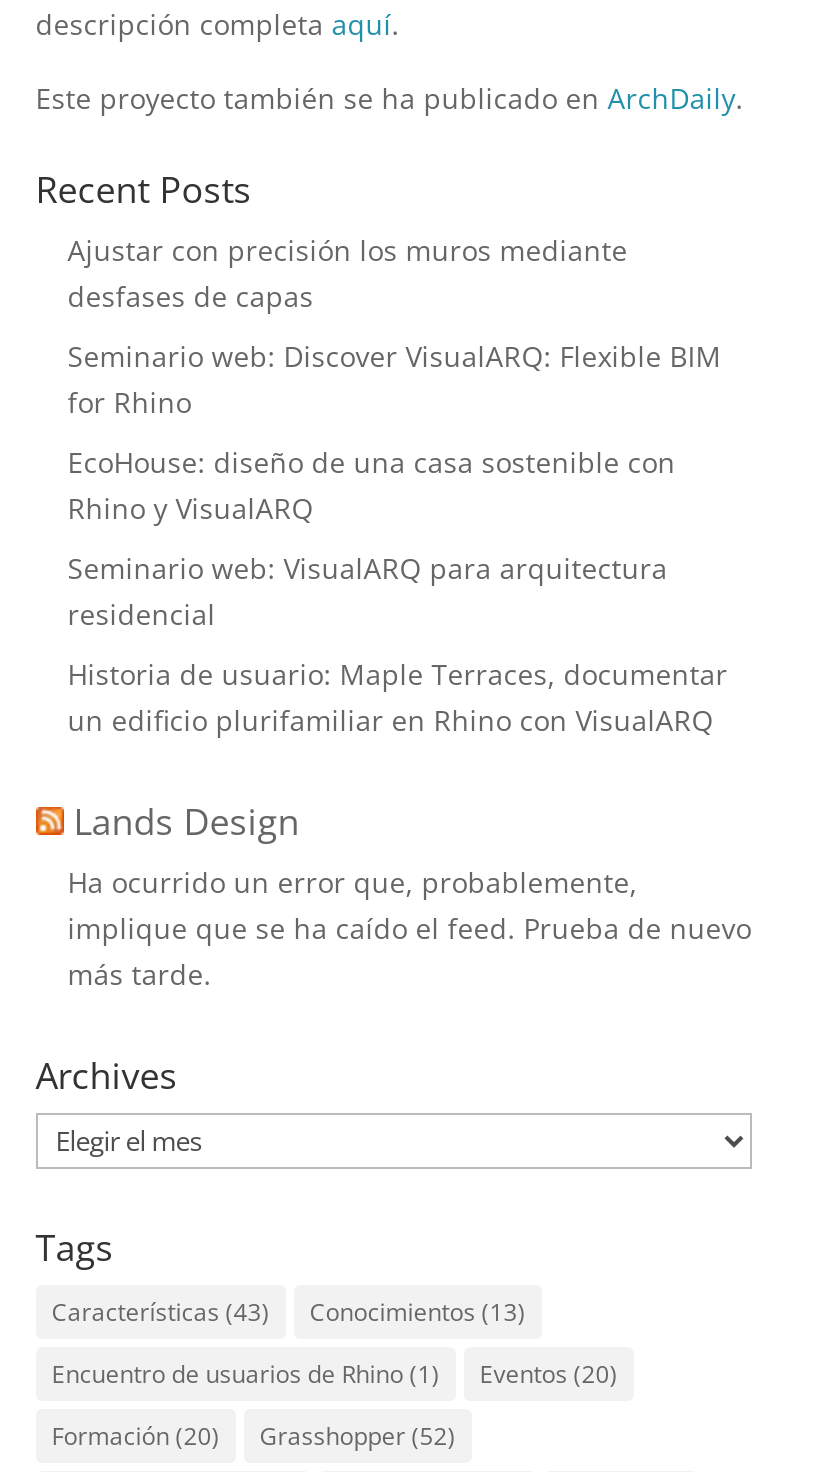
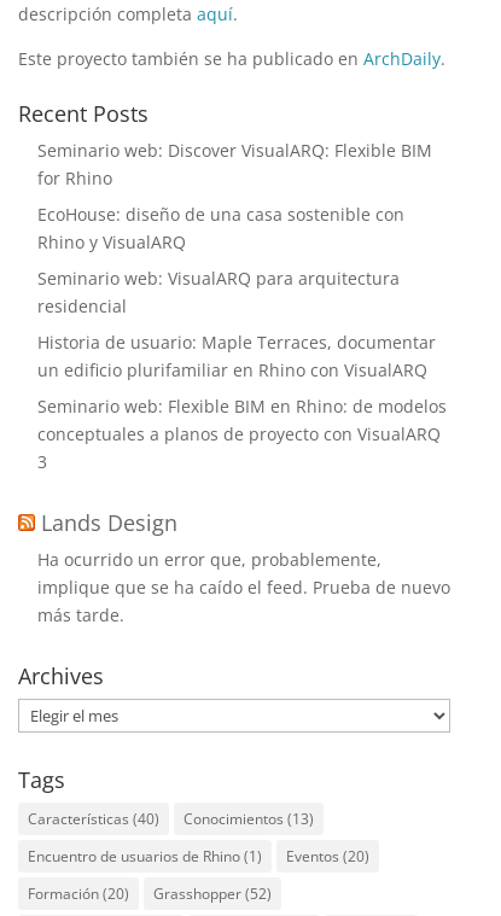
- Ajustar con precisión los muros mediante
- desfases de capas

moved up: Seminario web: Discover VisualARQ: Flexible BIM | for Rhino | EcoHouse: diseño de una casa sostenible con | Rhino y VisualARQ | Seminario web: VisualARQ para arquitectura | residencial | Historia de usuario: Maple Terraces, documentar | un edificio plurifamiliar en Rhino con VisualARQ

+ Seminario web: Flexible BIM en Rhino: de modelos
+ conceptuales a planos de proyecto con VisualARQ
+ 3

- Características (43)
+ Características (40)
